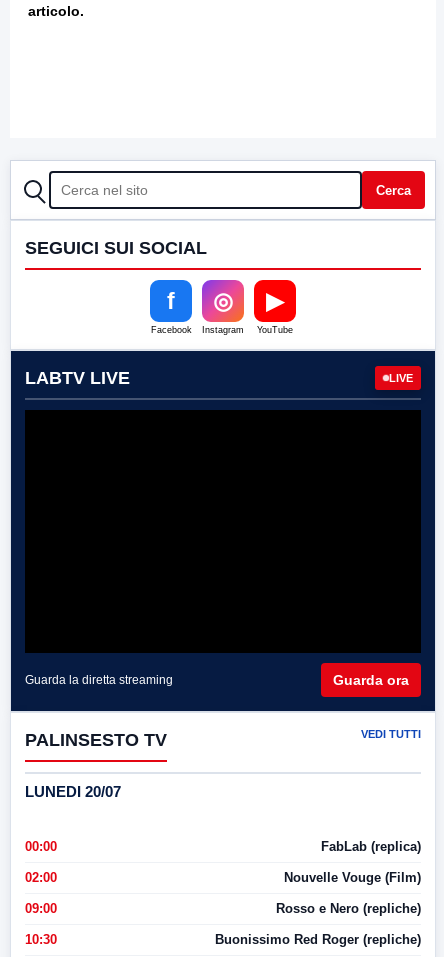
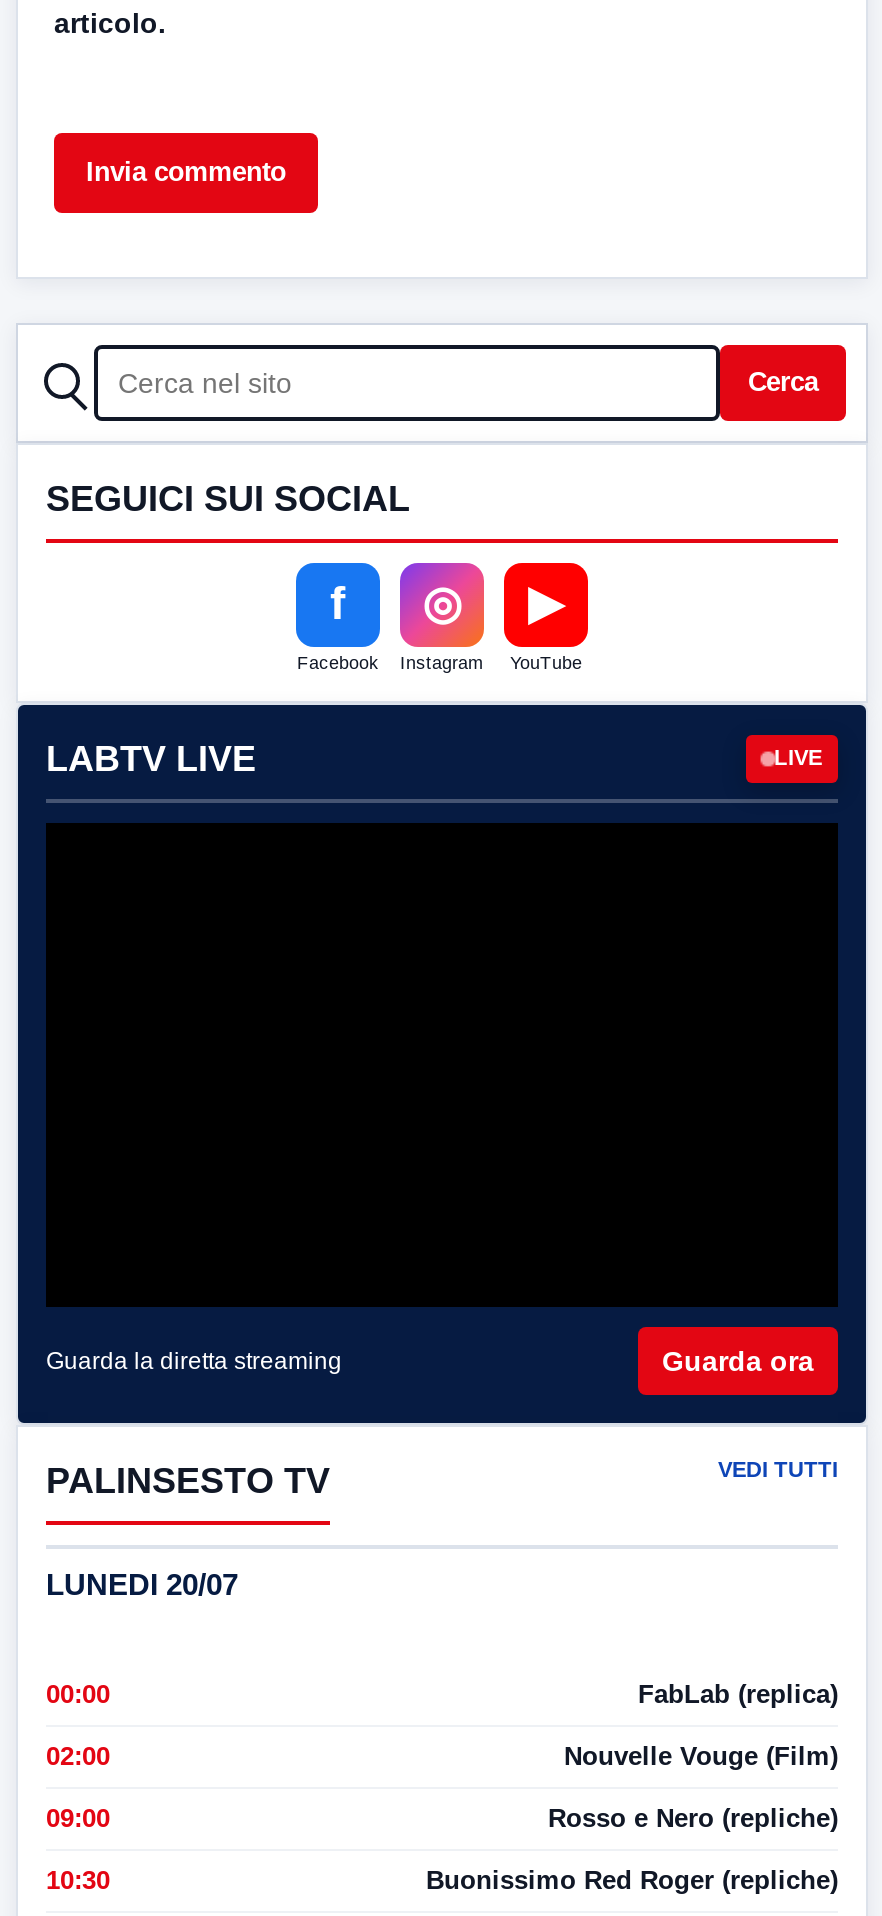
+ [image]
